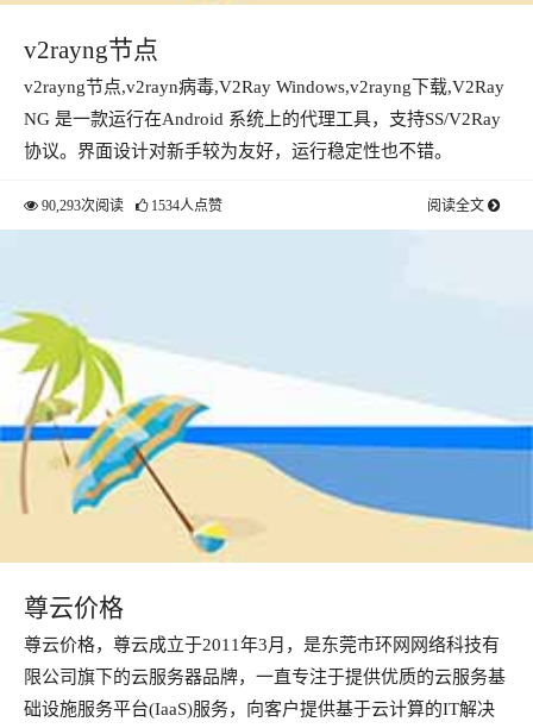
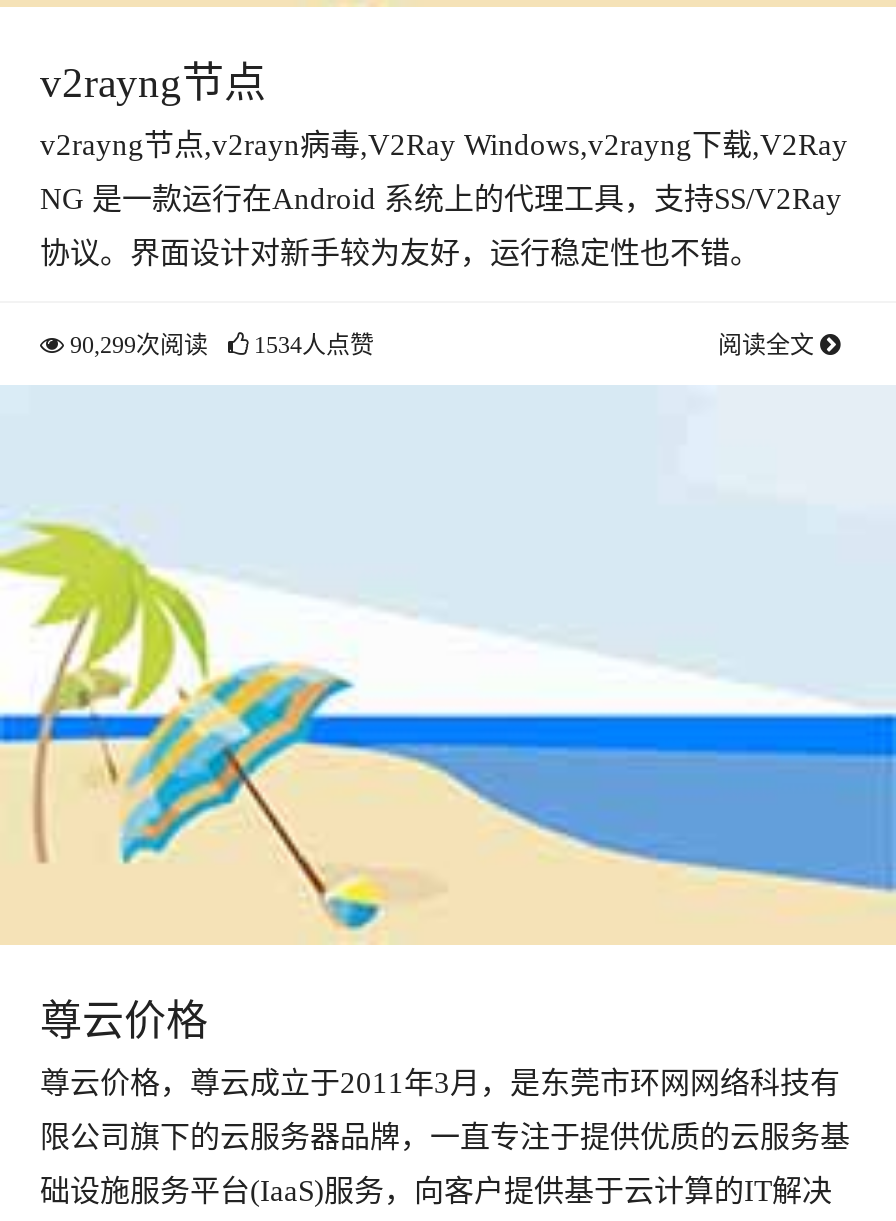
- 90,293次阅读 1534人点赞
+ 90,299次阅读 1534人点赞
